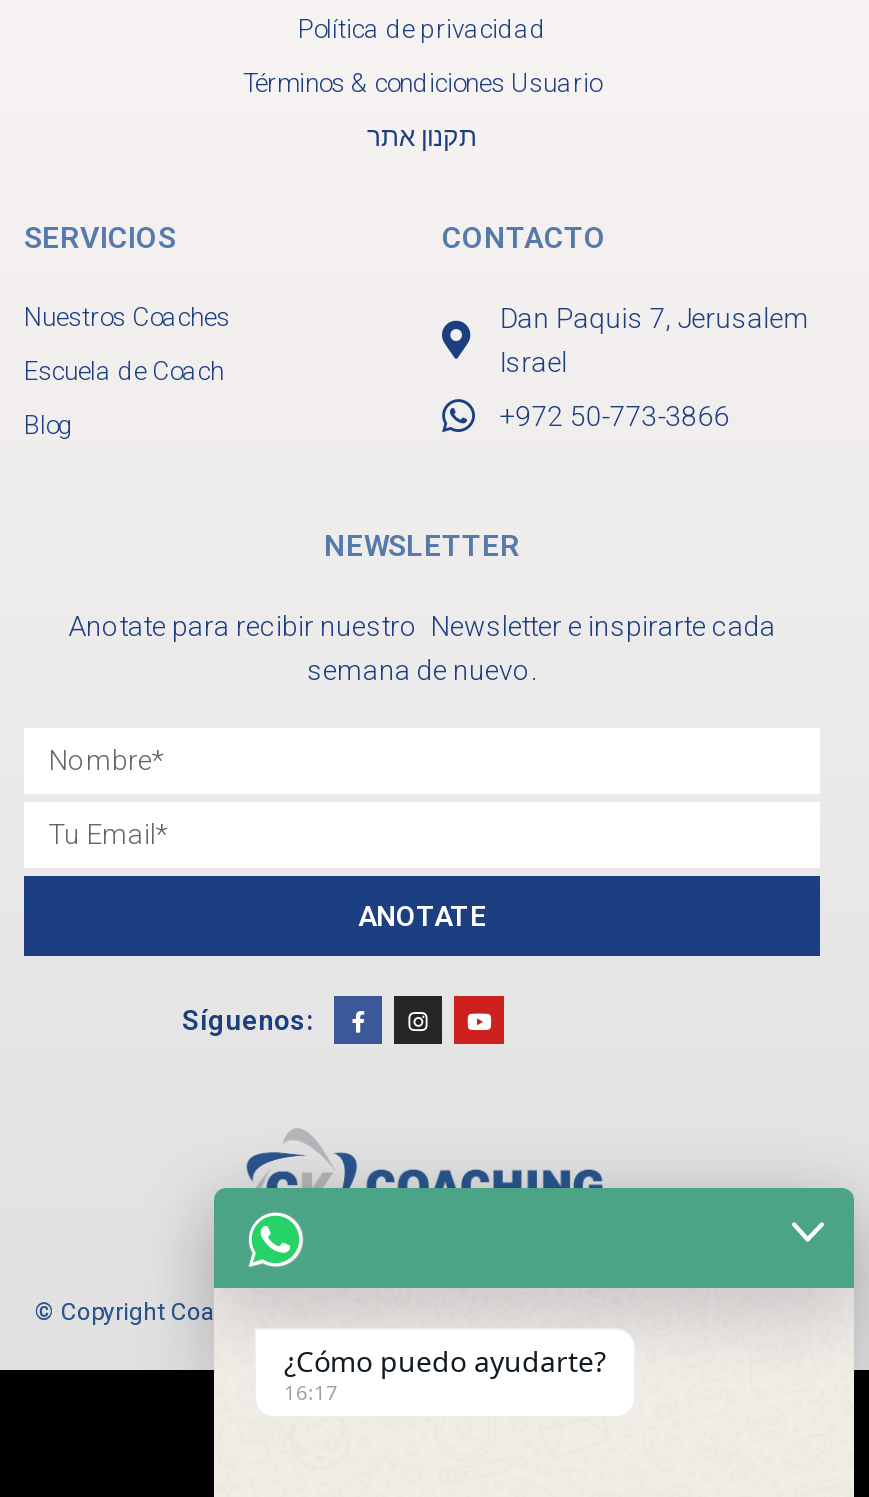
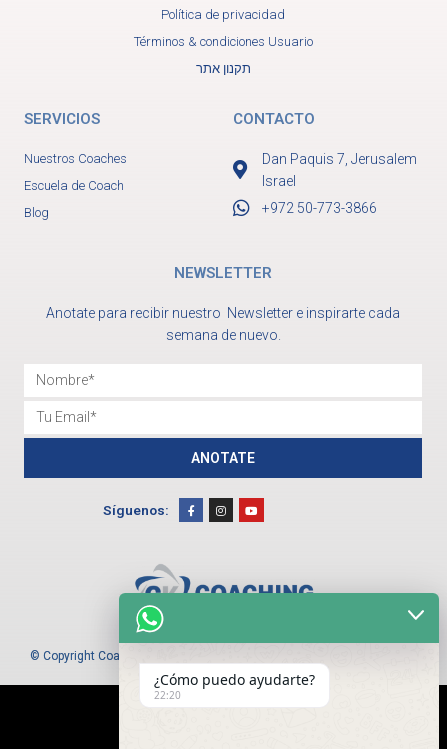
- 16:17
+ 22:20
